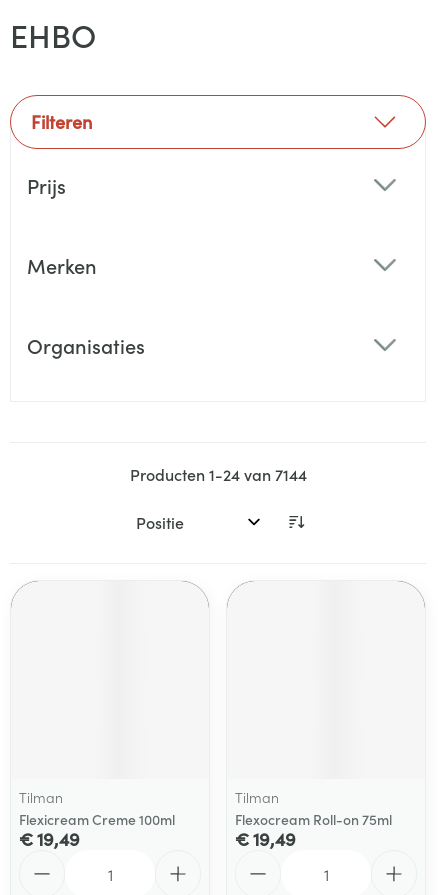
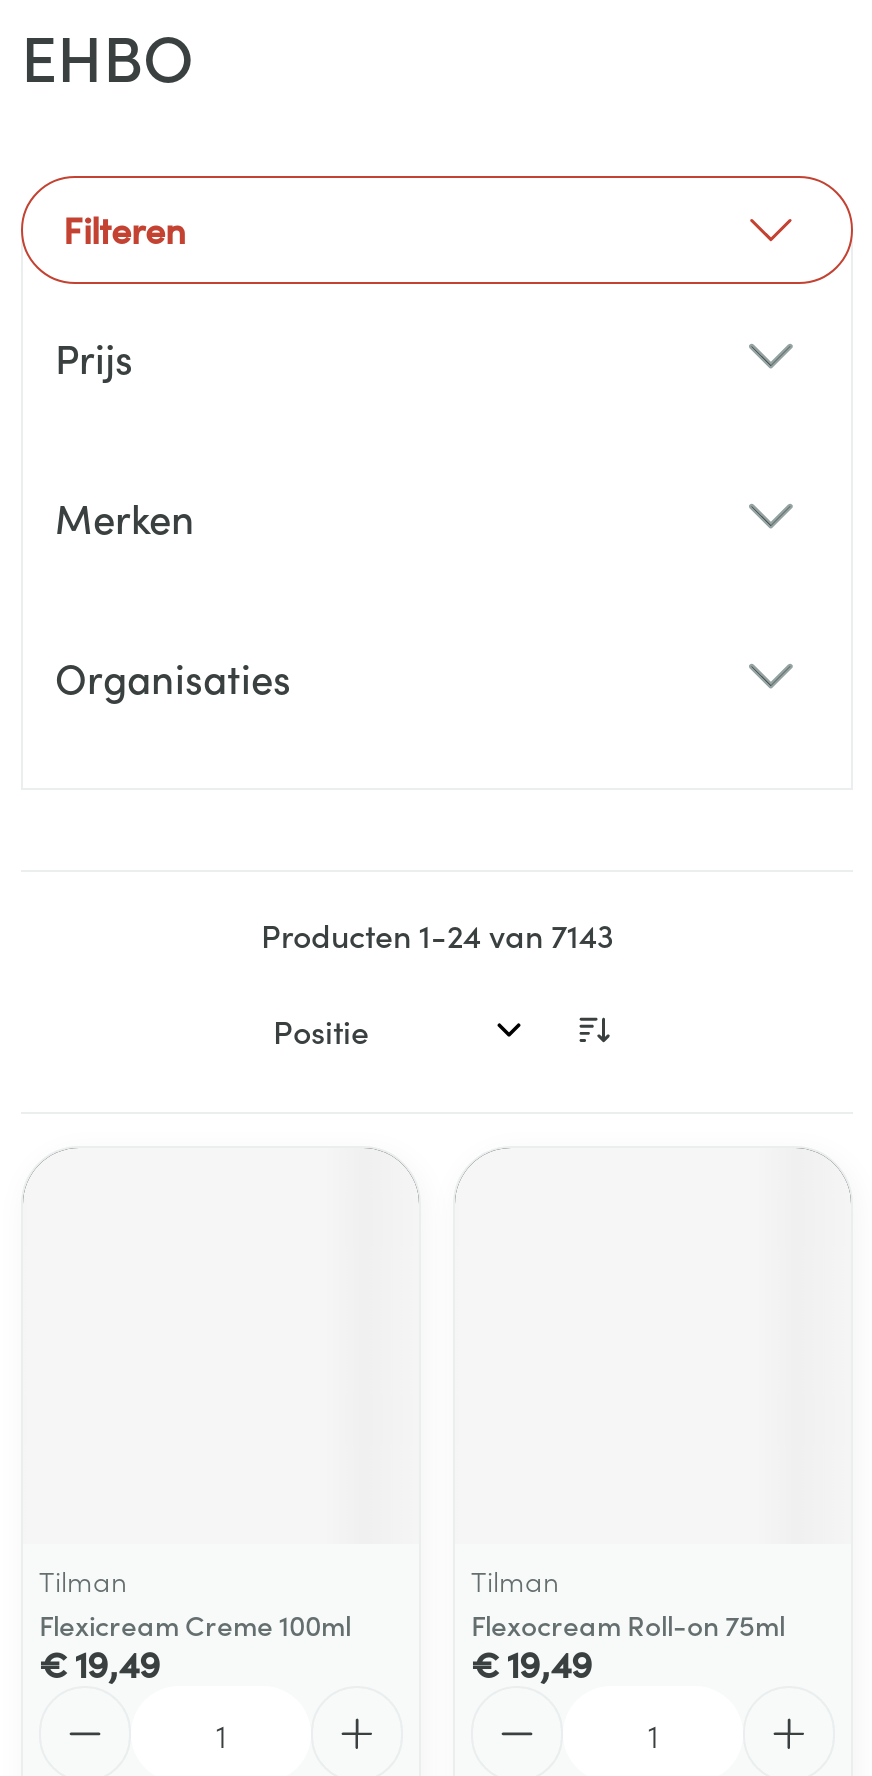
- Producten 1-24 van 7144
+ Producten 1-24 van 7143
